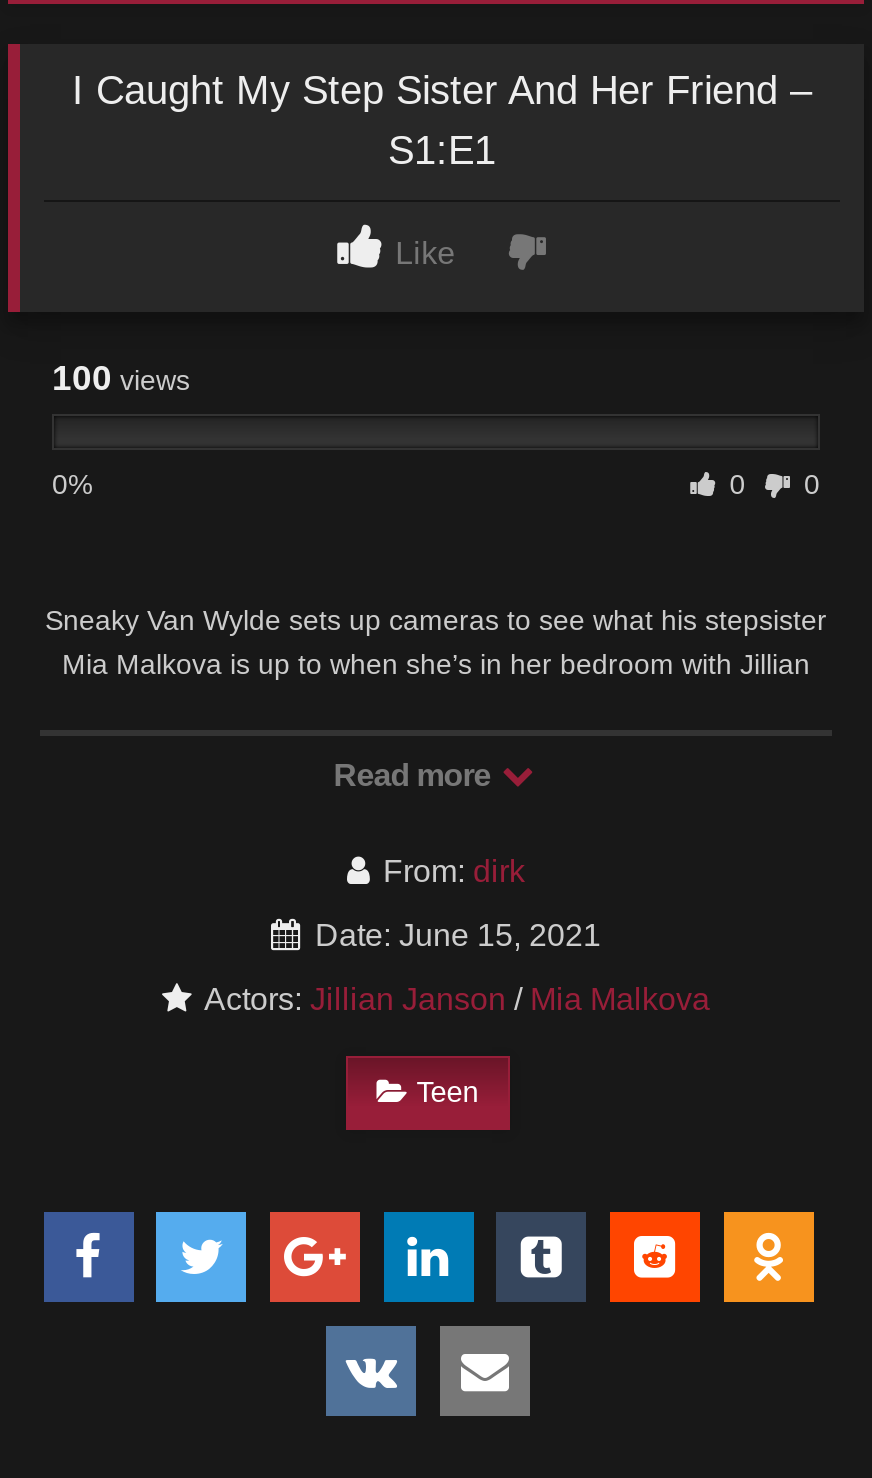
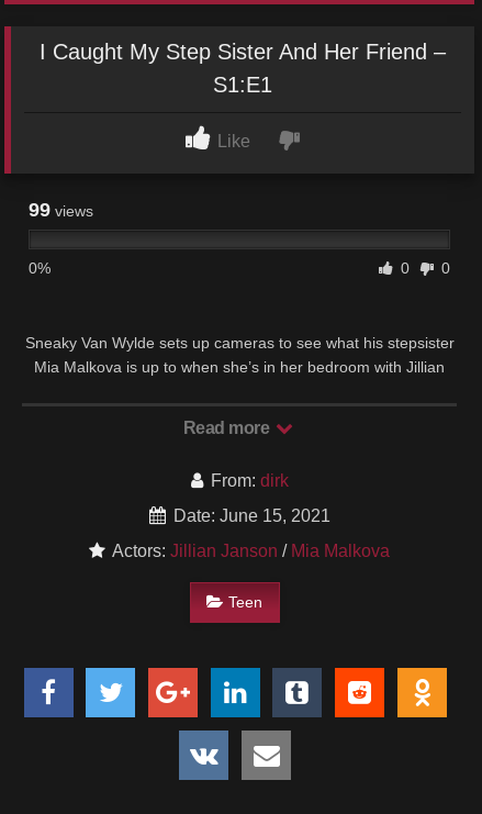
- 100 views
+ 99 views
